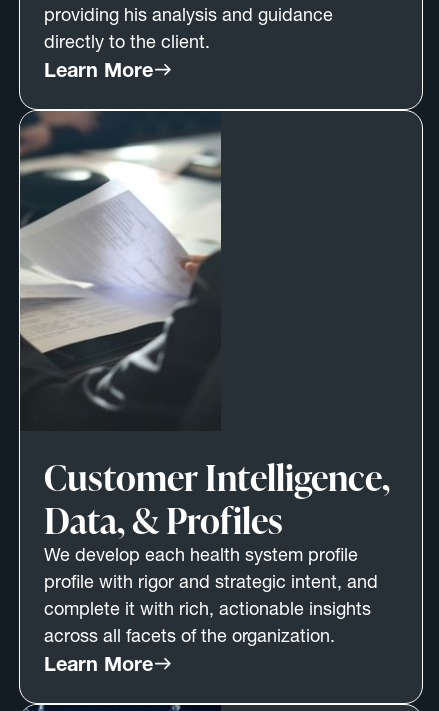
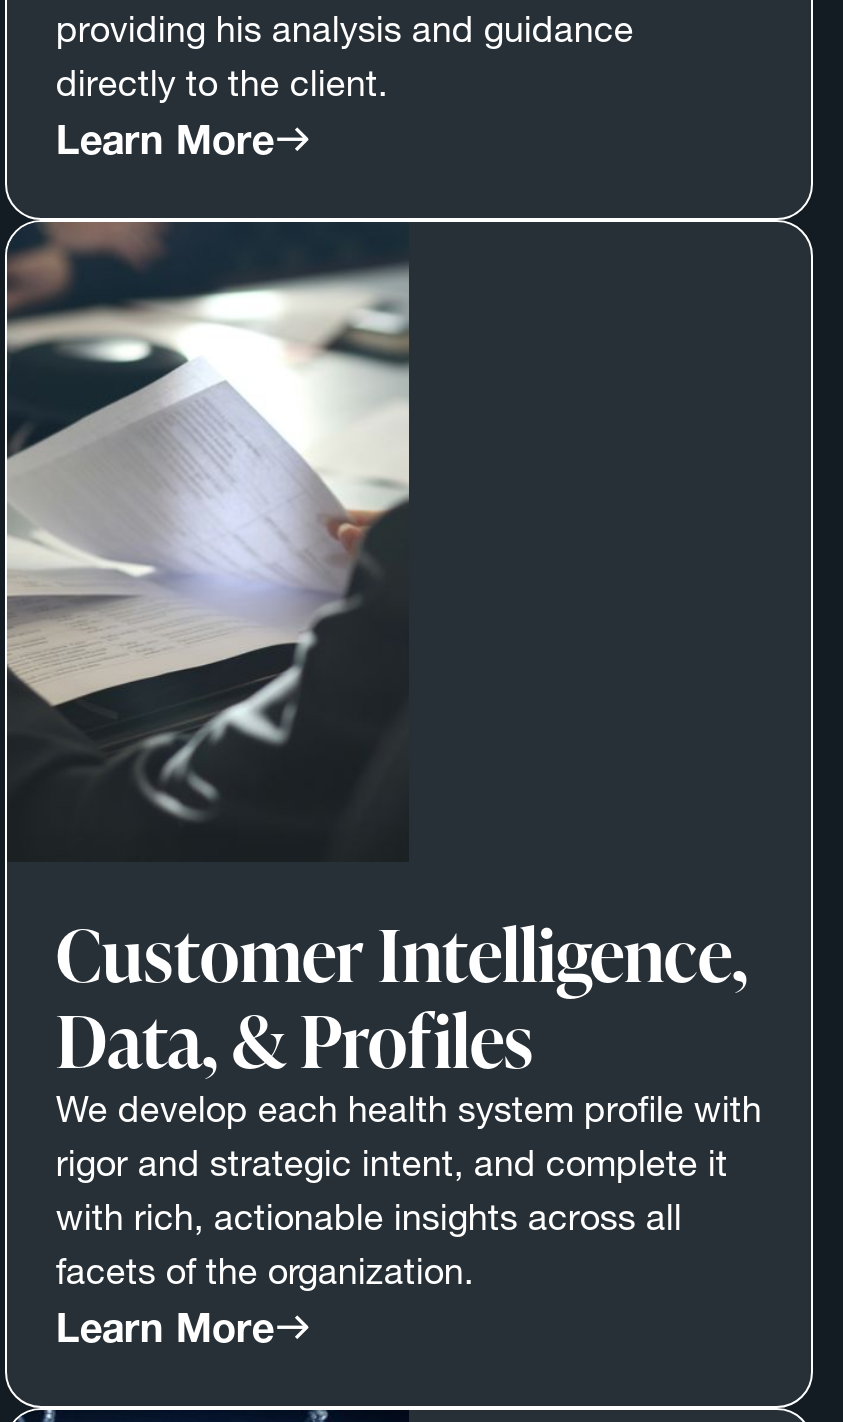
- We develop each health system profile
- profile with rigor and strategic intent, and
- complete it with rich, actionable insights
- across all facets of the organization.
+ We develop each health system profile with
+ rigor and strategic intent, and complete it
+ with rich, actionable insights across all
+ facets of the organization.
